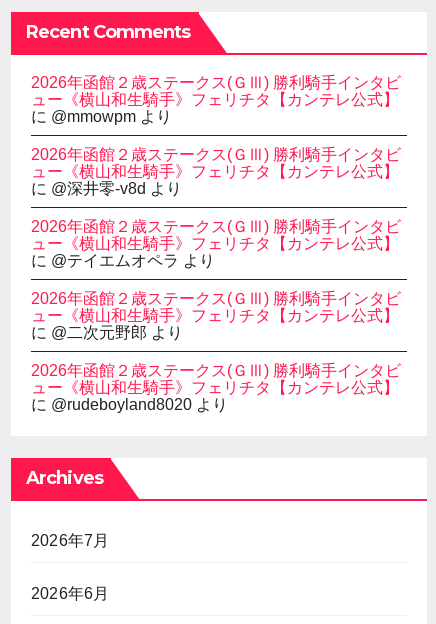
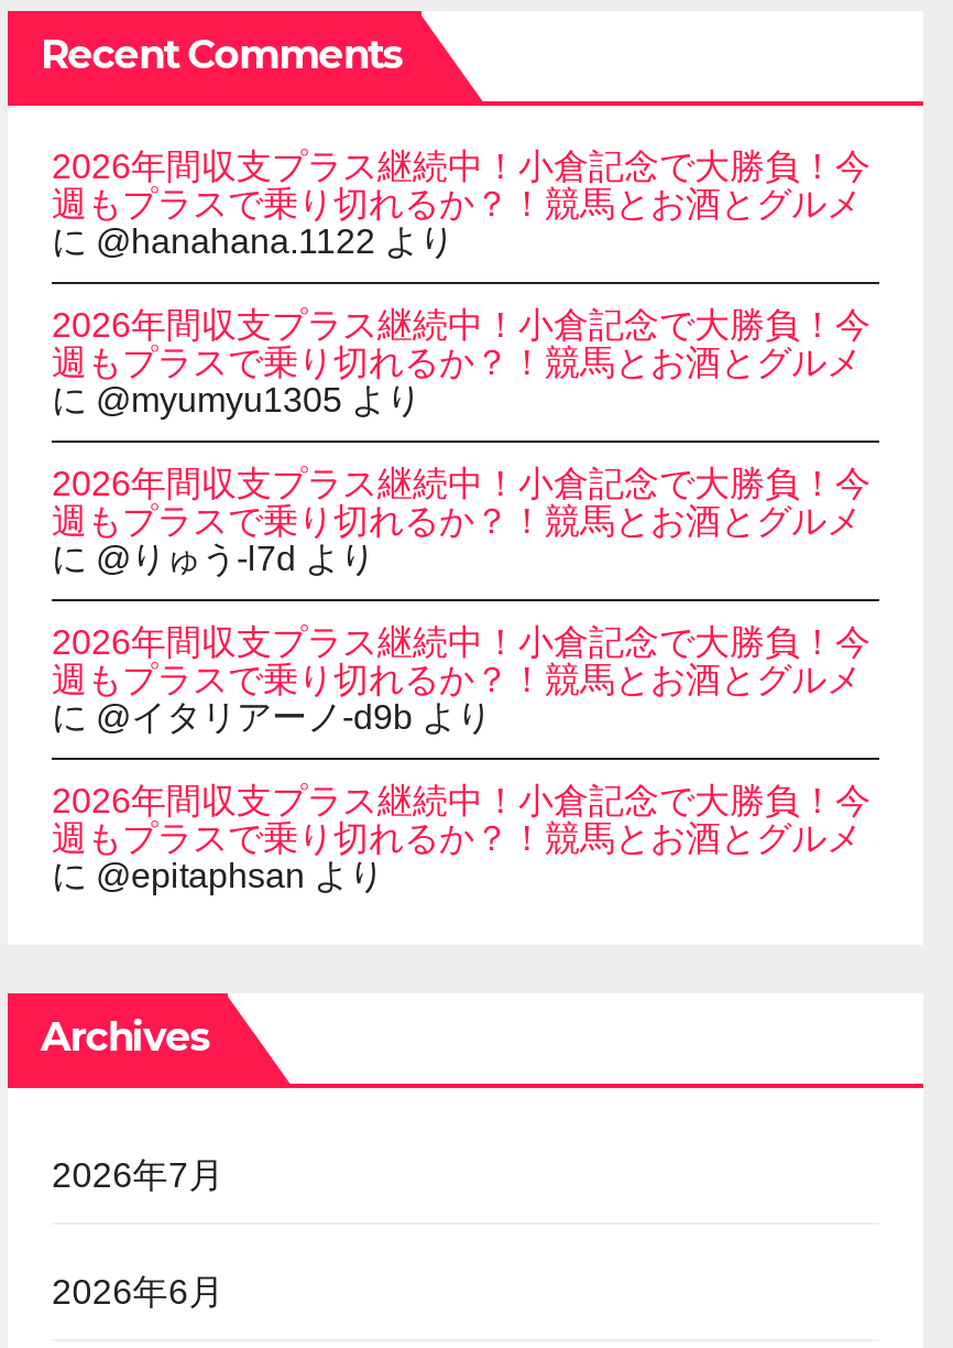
- 2026年函館２歳ステークス(ＧⅢ) 勝利騎手インタビ
- ュー《横山和生騎手》フェリチタ【カンテレ公式】
- に@mmowpmより
+ 2026年間収支プラス継続中！小倉記念で大勝負！今
+ 週もプラスで乗り切れるか？！競馬とお酒とグルメ
+ に@hanahana.1122より

- 2026年函館２歳ステークス(ＧⅢ) 勝利騎手インタビ
- ュー《横山和生騎手》フェリチタ【カンテレ公式】
- に@深井零-v8dより
+ 2026年間収支プラス継続中！小倉記念で大勝負！今
+ 週もプラスで乗り切れるか？！競馬とお酒とグルメ
+ に@myumyu1305より

- 2026年函館２歳ステークス(ＧⅢ) 勝利騎手インタビ
- ュー《横山和生騎手》フェリチタ【カンテレ公式】
- に@テイエムオペラより
+ 2026年間収支プラス継続中！小倉記念で大勝負！今
+ 週もプラスで乗り切れるか？！競馬とお酒とグルメ
+ に@りゅう-l7dより

- 2026年函館２歳ステークス(ＧⅢ) 勝利騎手インタビ
- ュー《横山和生騎手》フェリチタ【カンテレ公式】
- に@二次元野郎より
+ 2026年間収支プラス継続中！小倉記念で大勝負！今
+ 週もプラスで乗り切れるか？！競馬とお酒とグルメ
+ に@イタリアーノ-d9bより

- 2026年函館２歳ステークス(ＧⅢ) 勝利騎手インタビ
- ュー《横山和生騎手》フェリチタ【カンテレ公式】
- に@rudeboyland8020より
+ 2026年間収支プラス継続中！小倉記念で大勝負！今
+ 週もプラスで乗り切れるか？！競馬とお酒とグルメ
+ に@epitaphsanより
